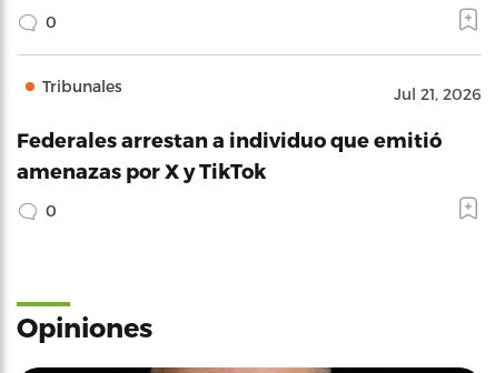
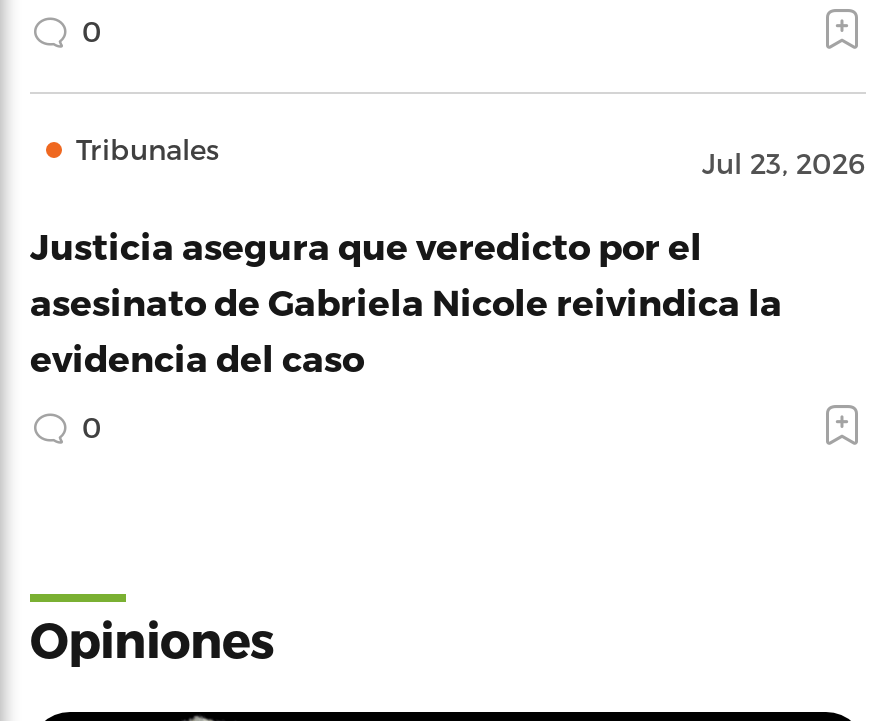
- Jul 21, 2026
+ Jul 23, 2026

- Federales arrestan a individuo que emitió
- amenazas por X y TikTok
+ Justicia asegura que veredicto por el
+ asesinato de Gabriela Nicole reivindica la
+ evidencia del caso
